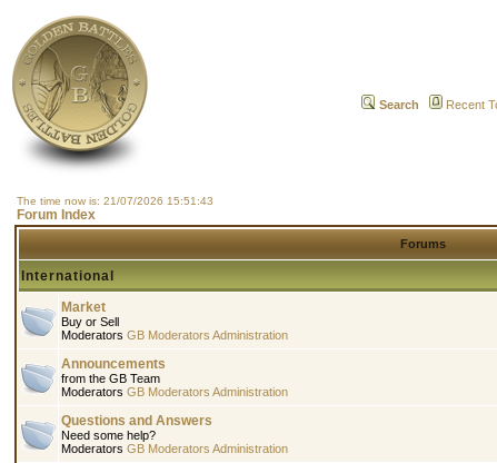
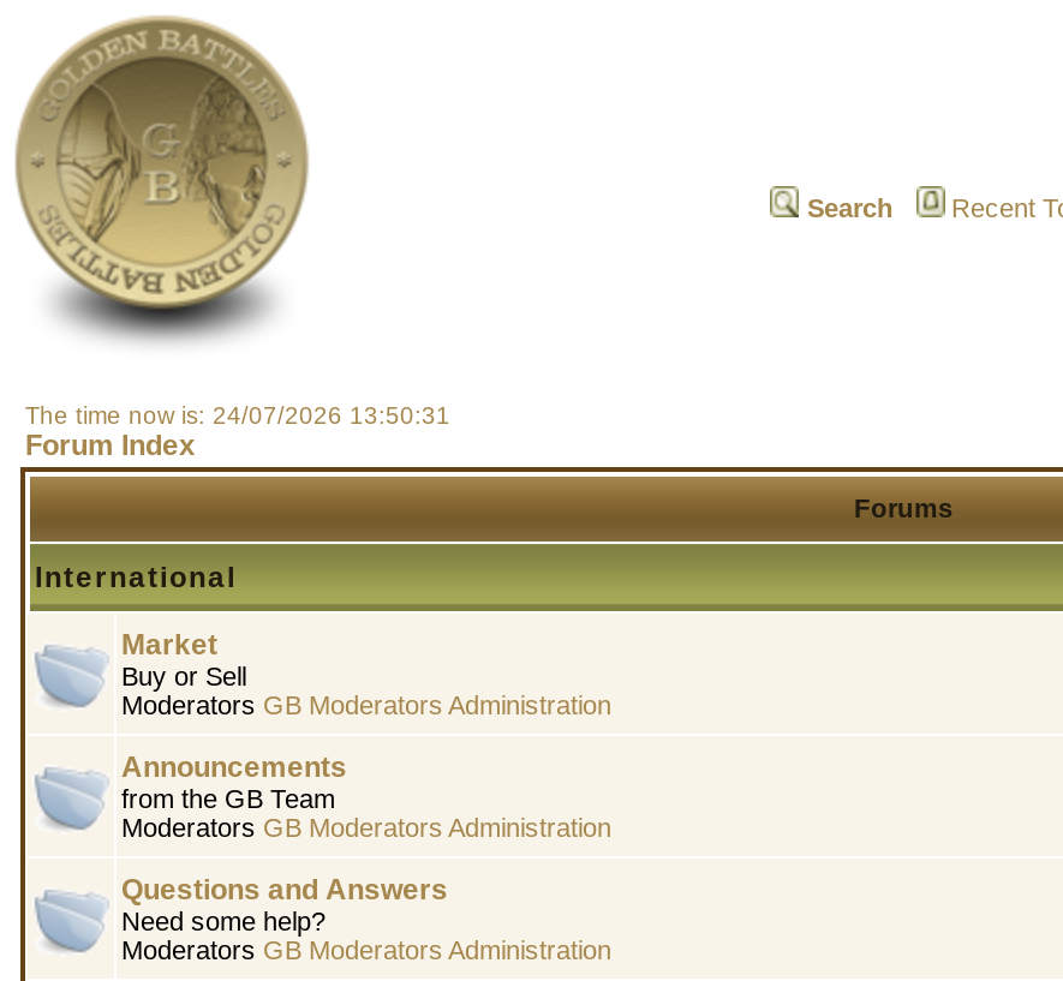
- The time now is: 21/07/2026 15:51:43
+ The time now is: 24/07/2026 13:50:31
